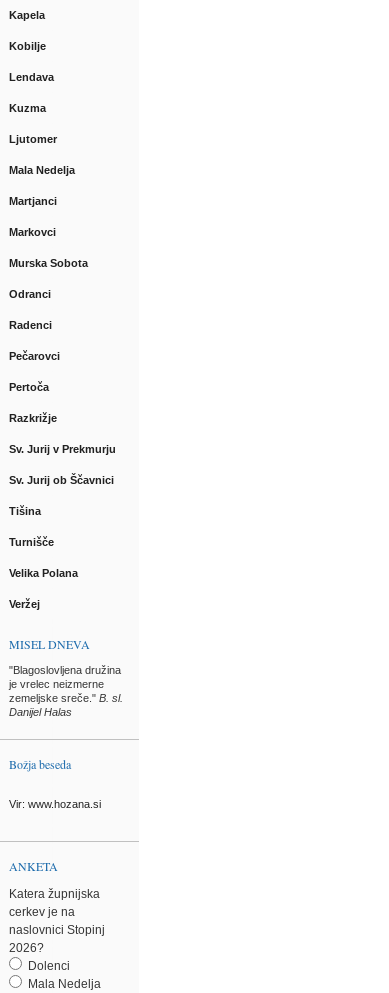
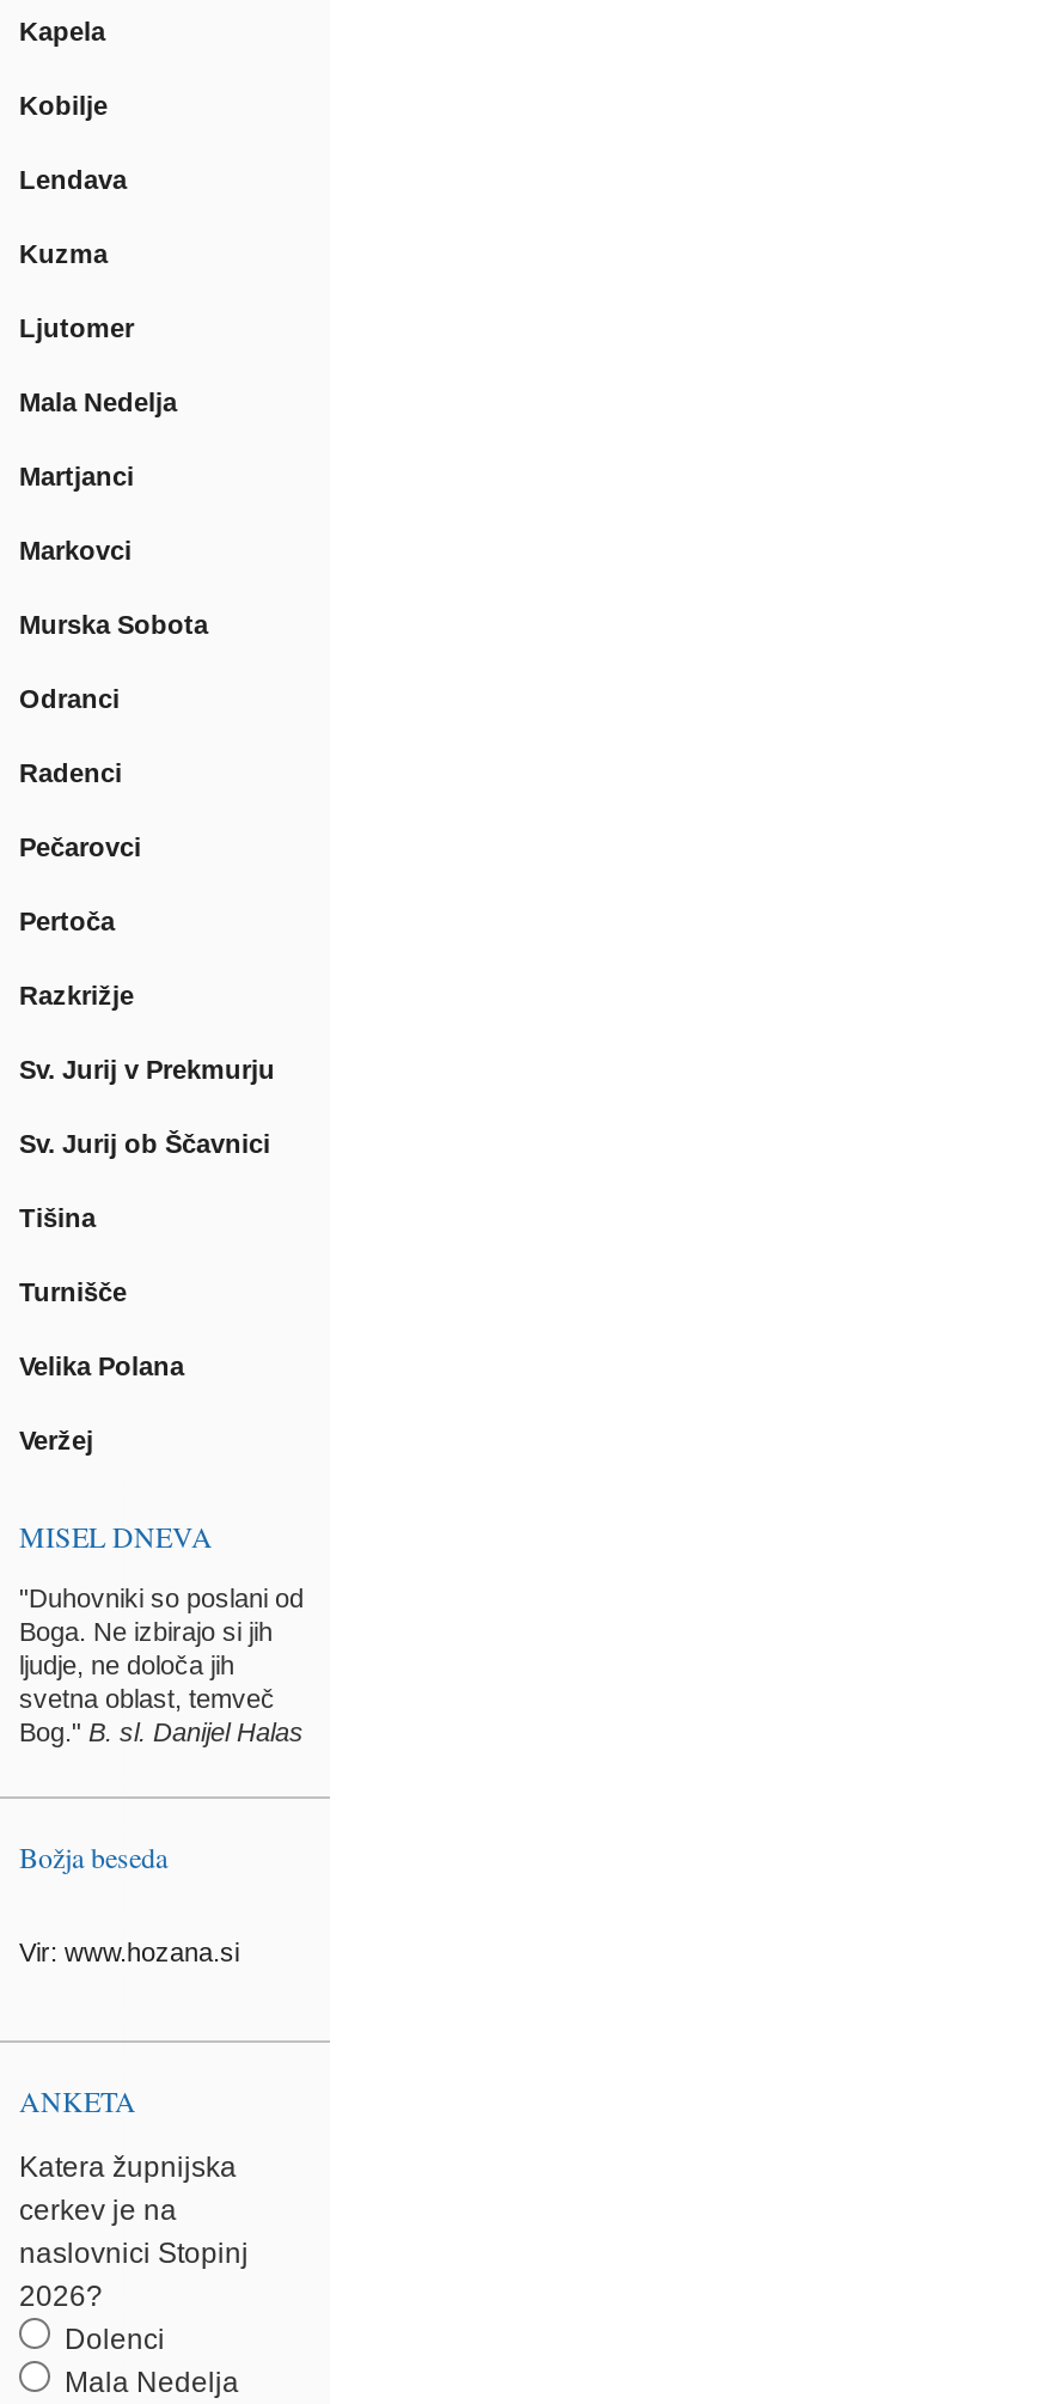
- "Blagoslovljena družina
- je vrelec neizmerne
- zemeljske sreče." B. sl.
- Danijel Halas
+ "Duhovniki so poslani od
+ Boga. Ne izbirajo si jih
+ ljudje, ne določa jih
+ svetna oblast, temveč
+ Bog." B. sl. Danijel Halas
